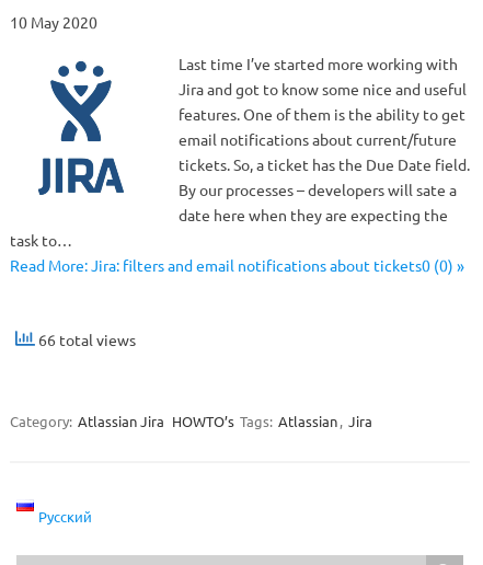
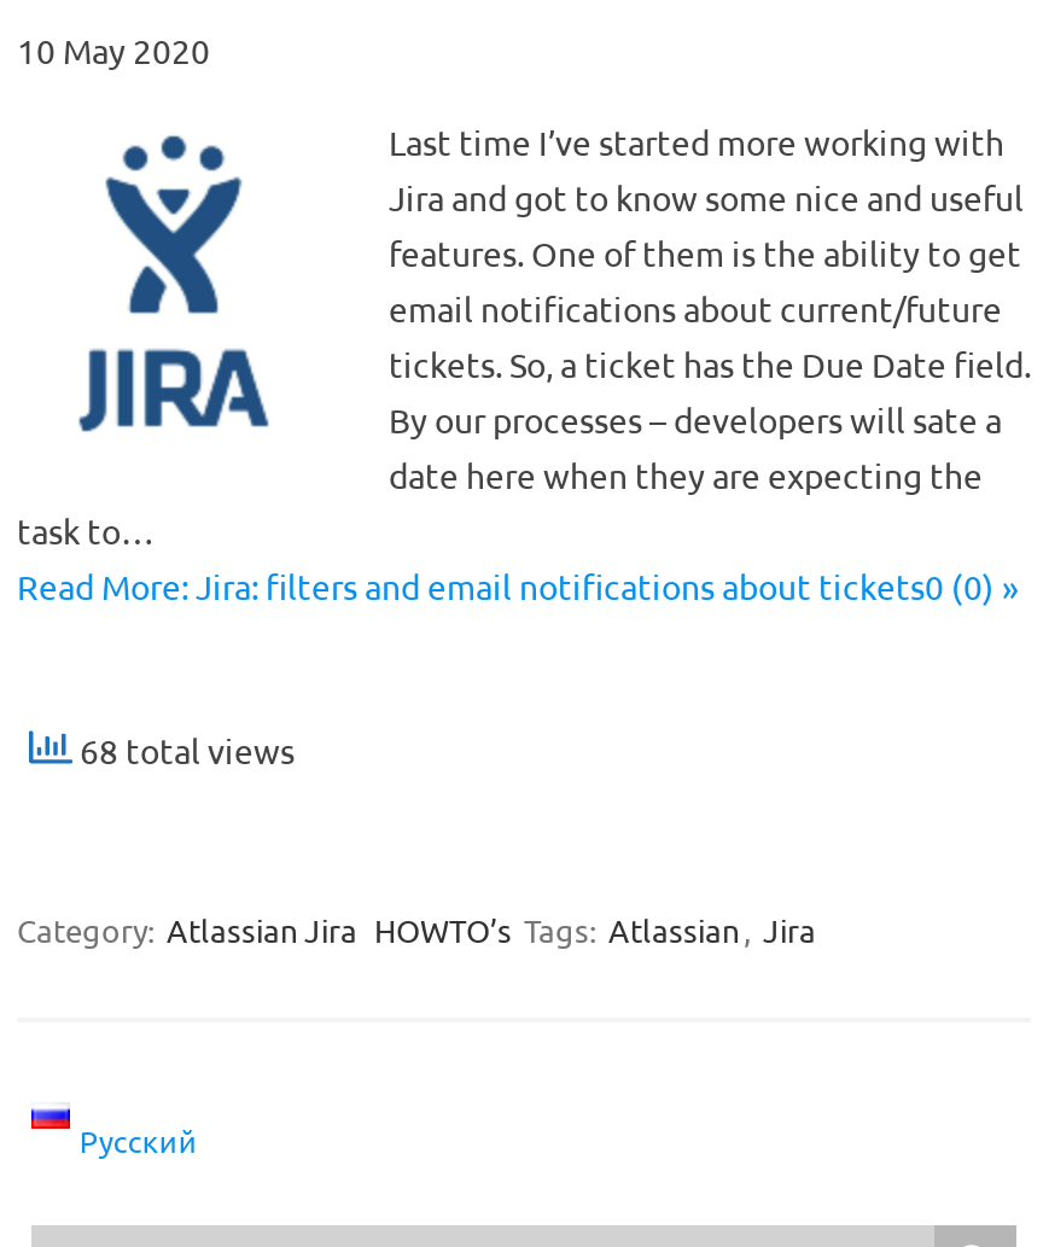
- 66 total views
+ 68 total views
